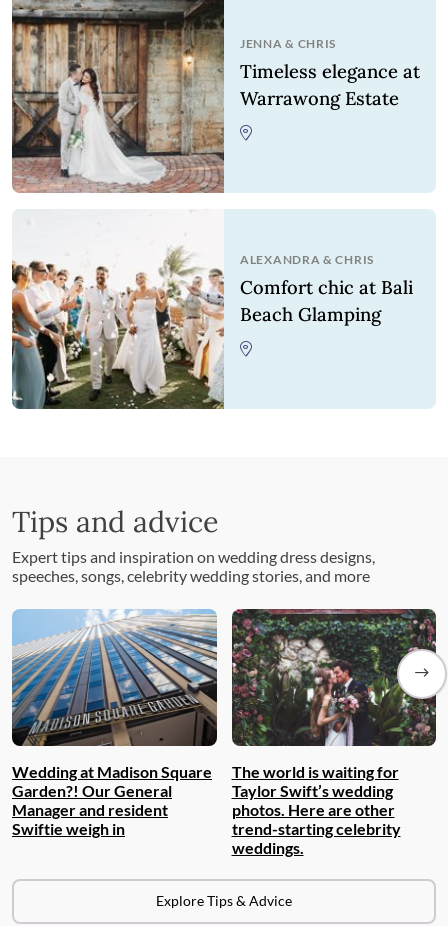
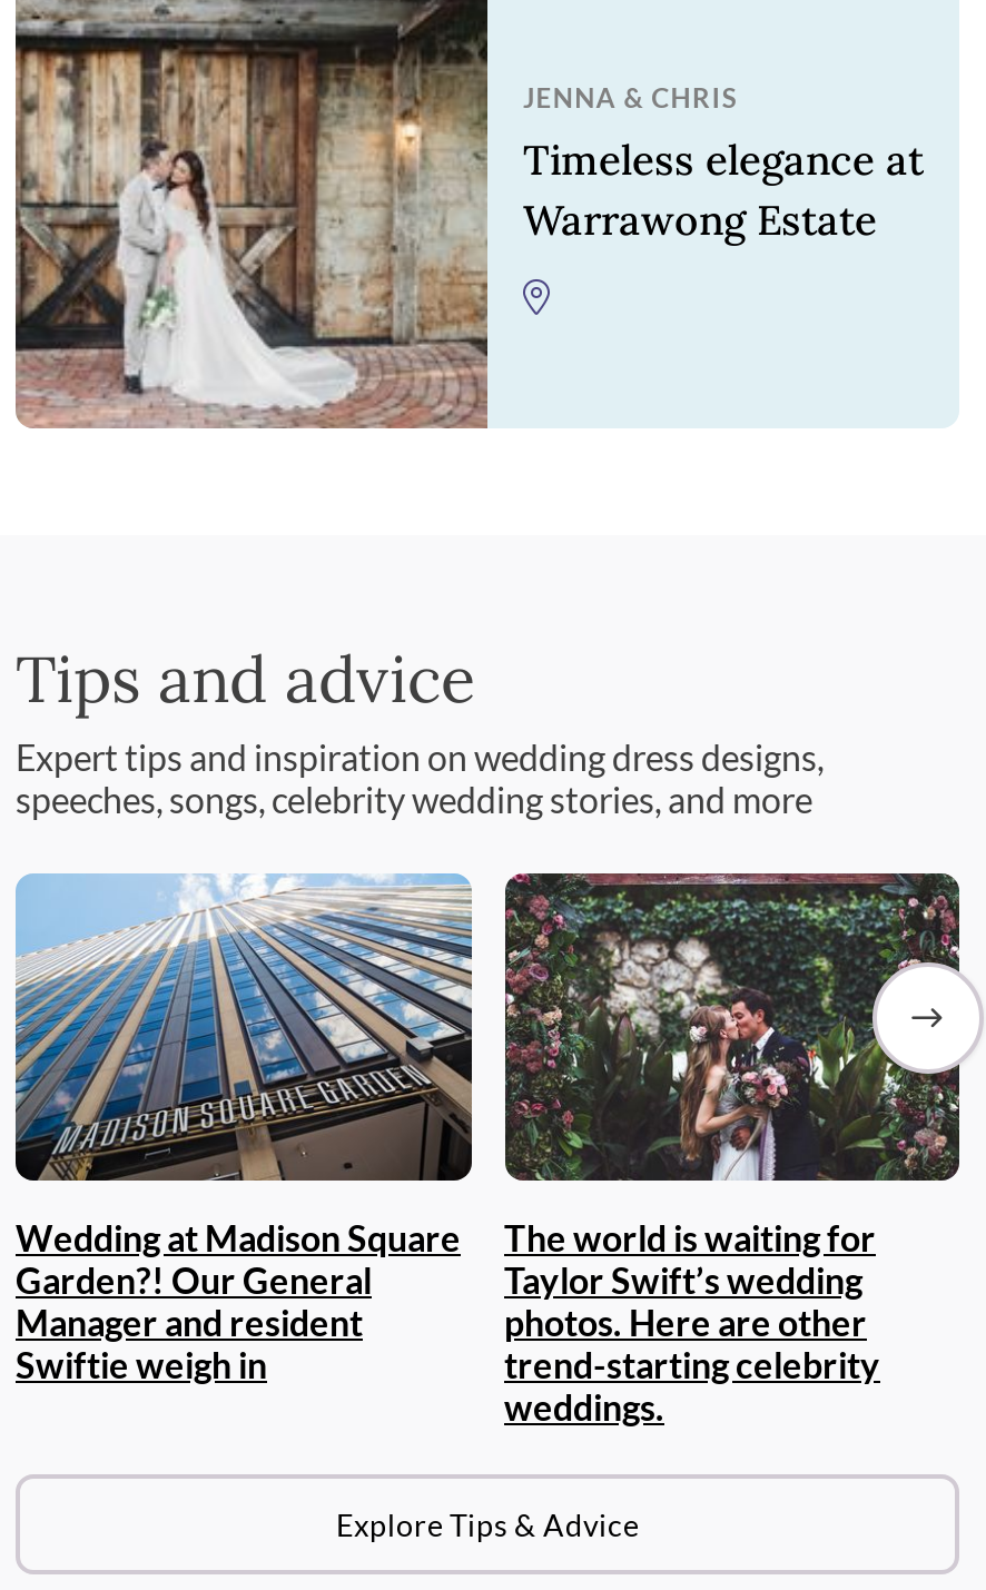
- [image]
- ALEXANDRA & CHRIS
- Comfort chic at Bali
- Beach Glamping
